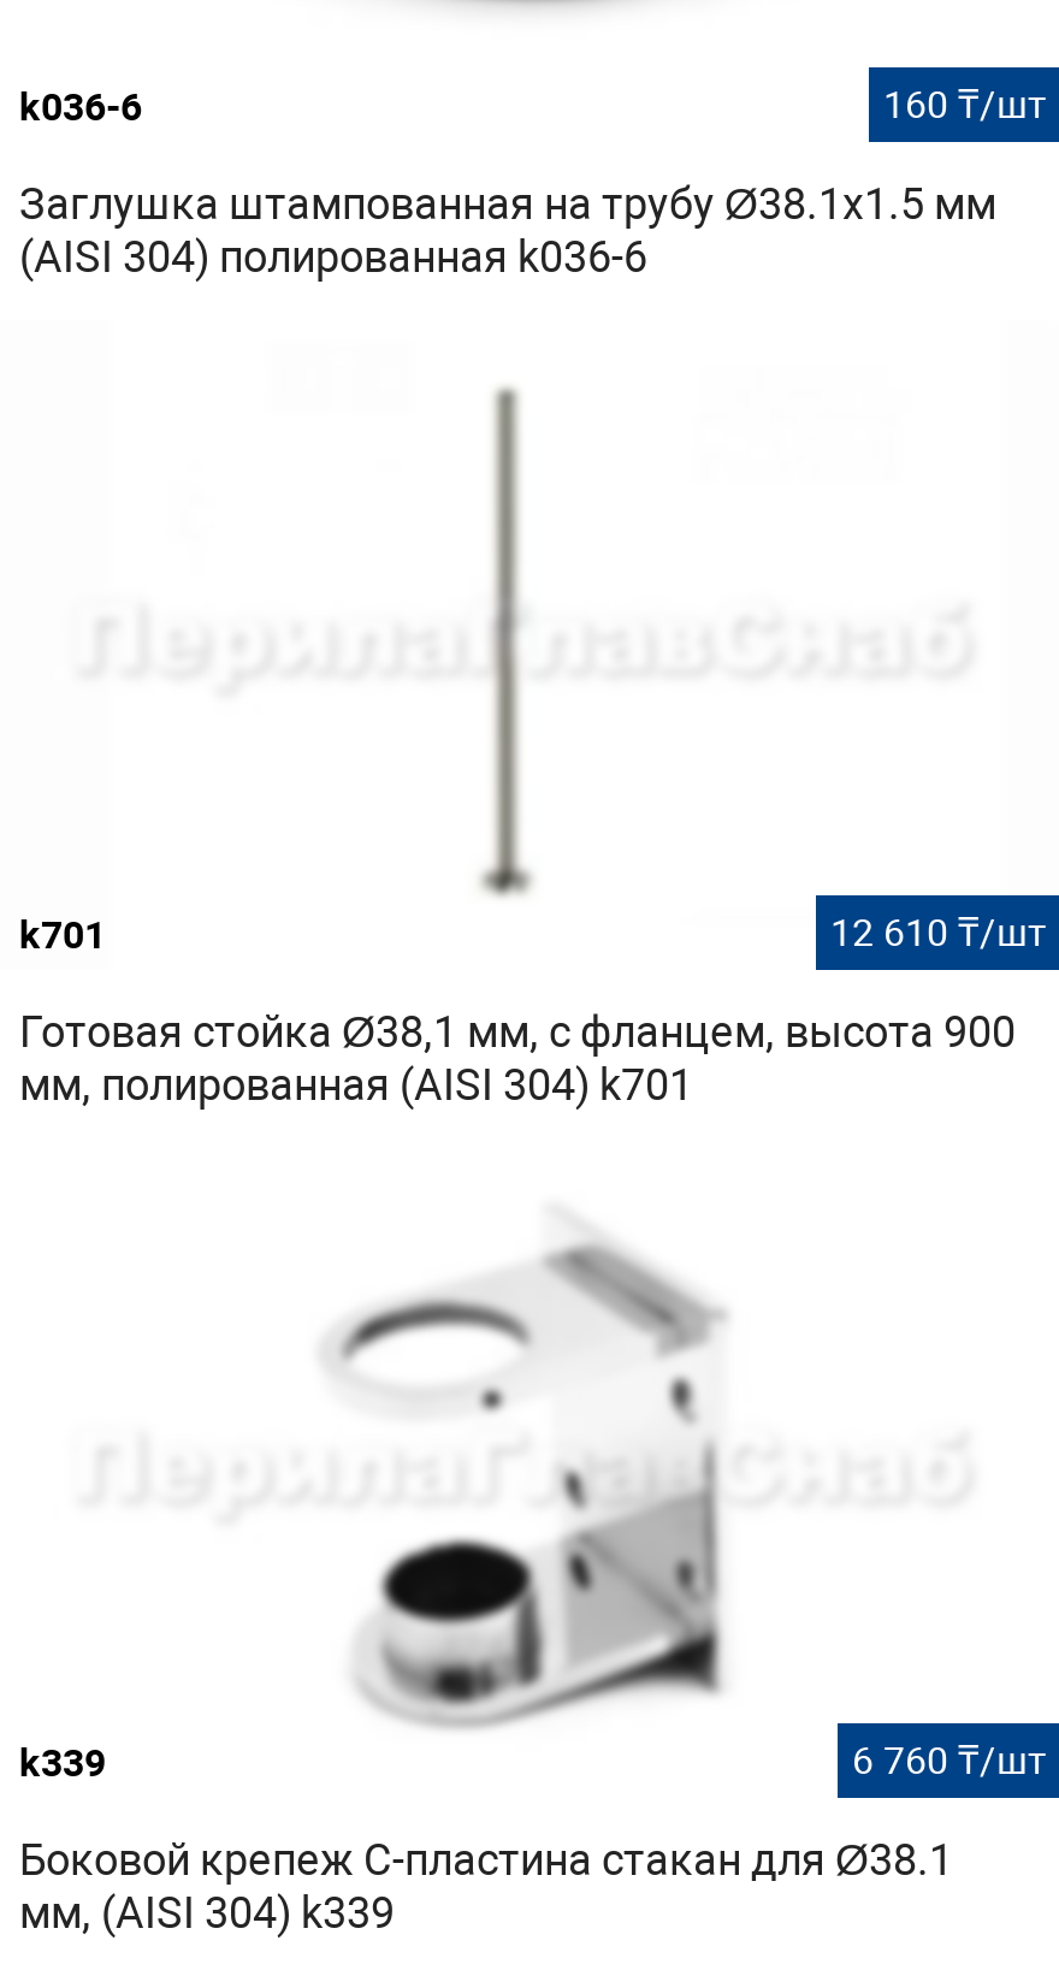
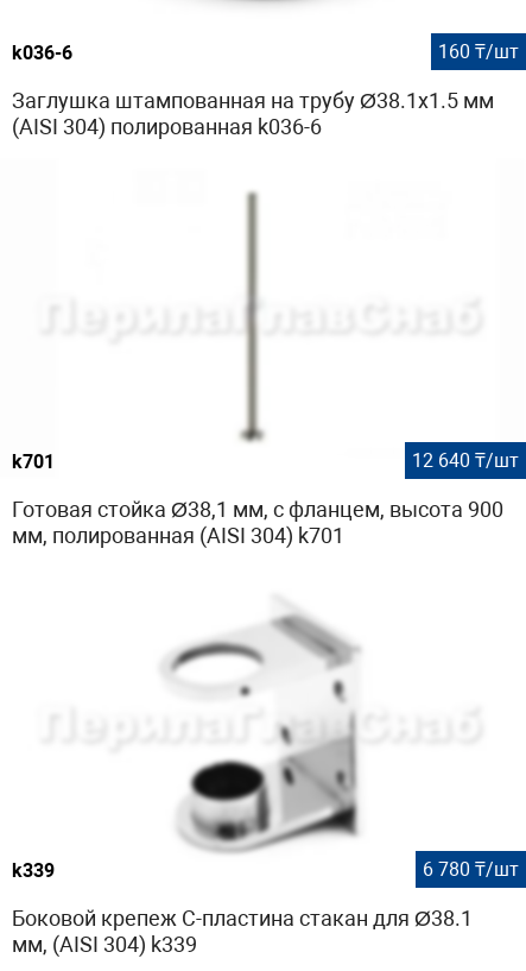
- 12 610 ₸/шт
+ 12 640 ₸/шт

- 6 760 ₸/шт
+ 6 780 ₸/шт
